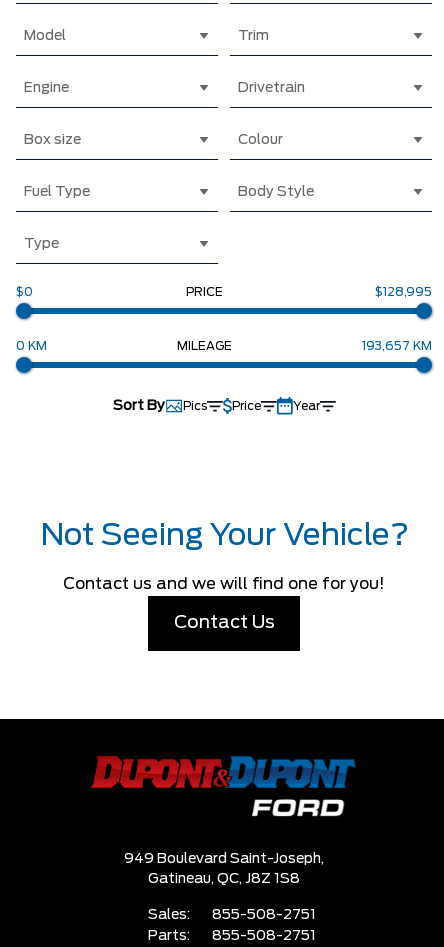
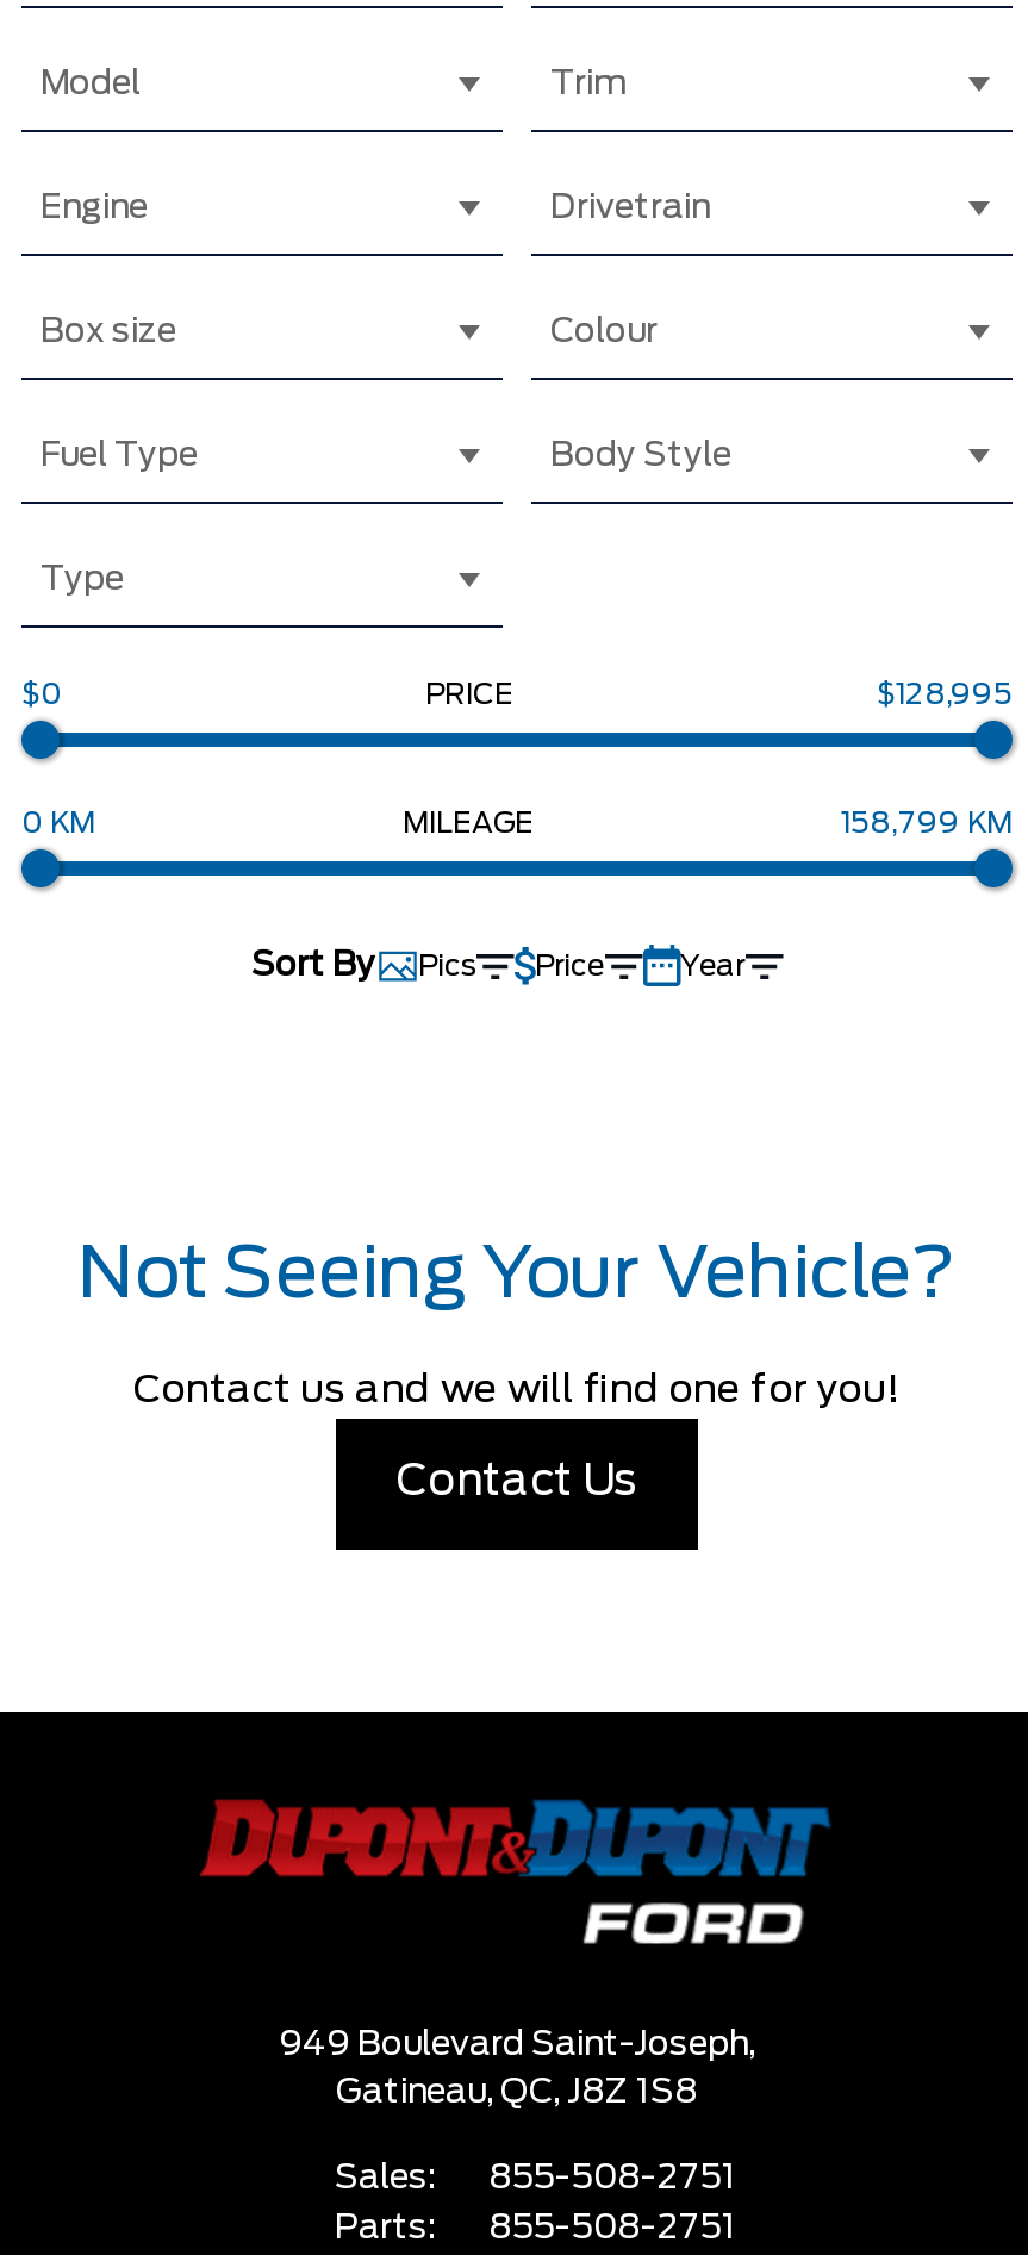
- 193,657 KM
+ 158,799 KM
